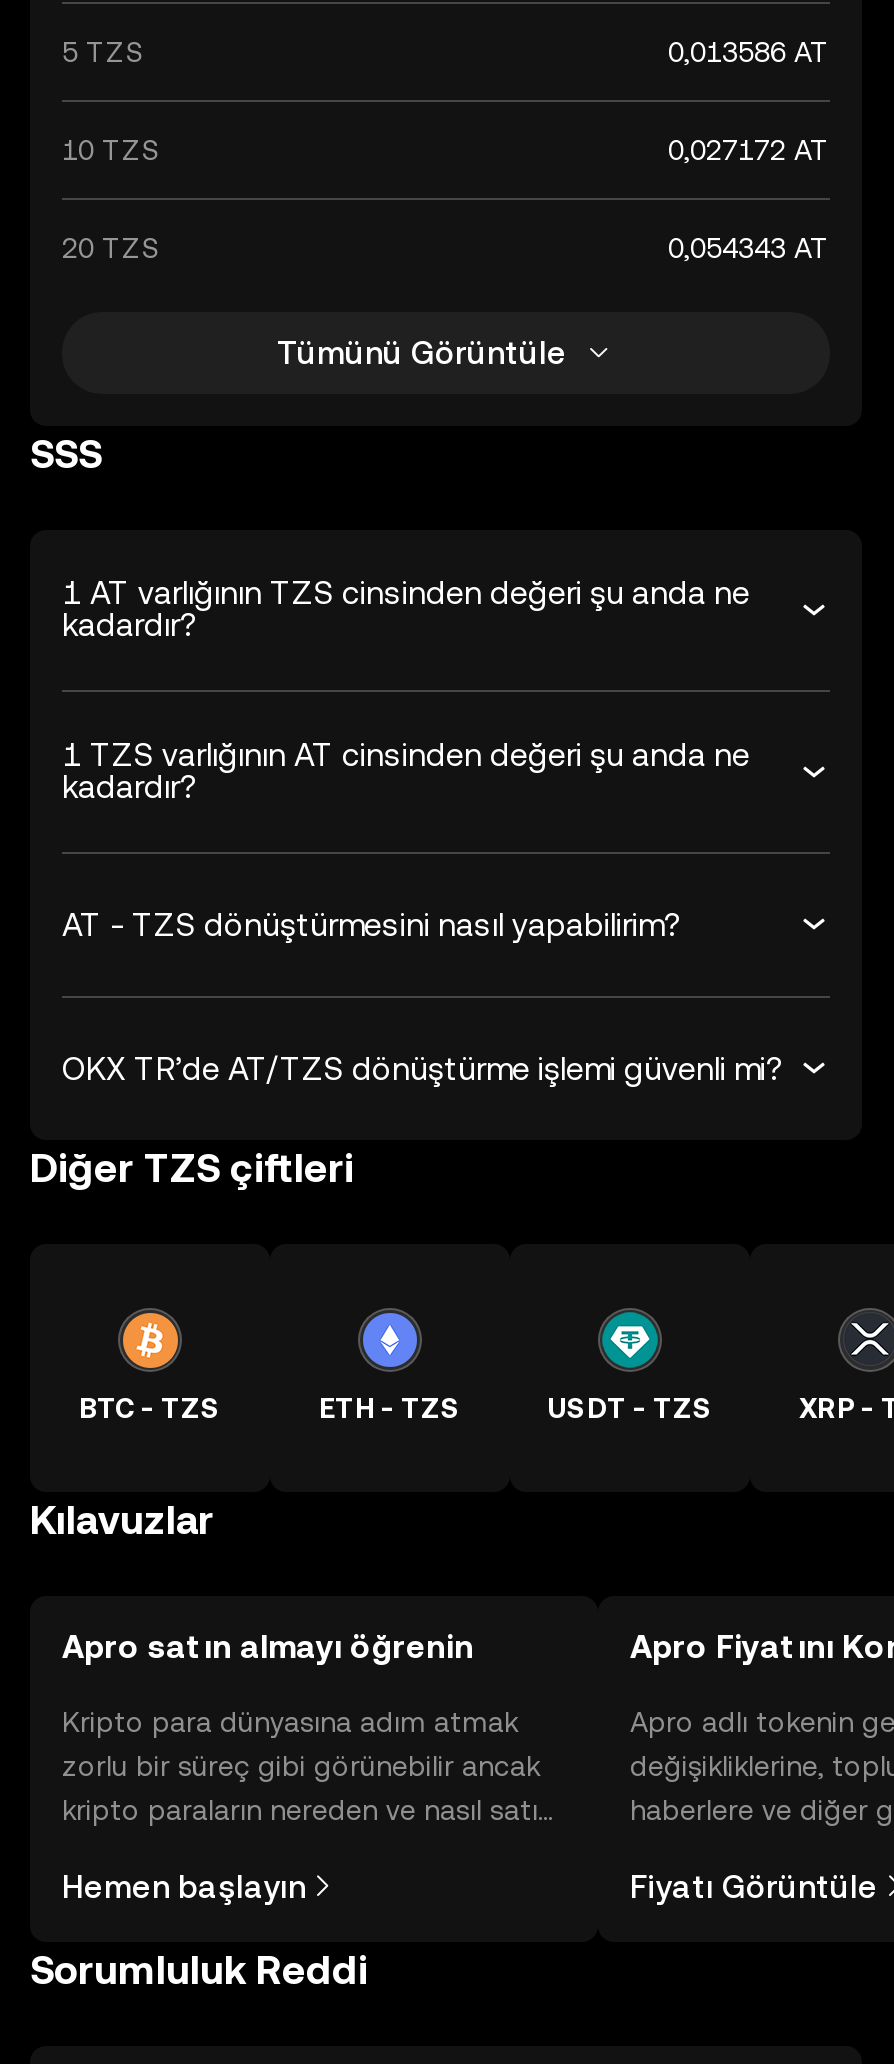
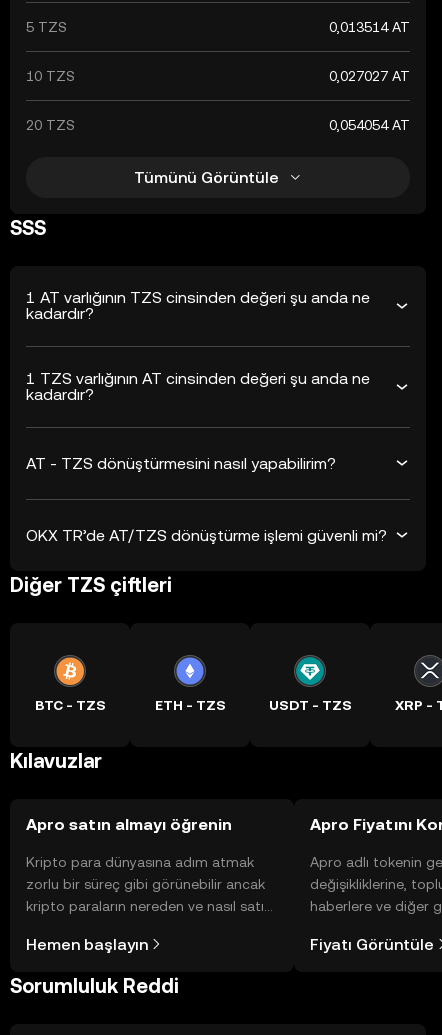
- 0,013586 AT
+ 0,013514 AT

- 0,027172 AT
+ 0,027027 AT

- 0,054343 AT
+ 0,054054 AT
